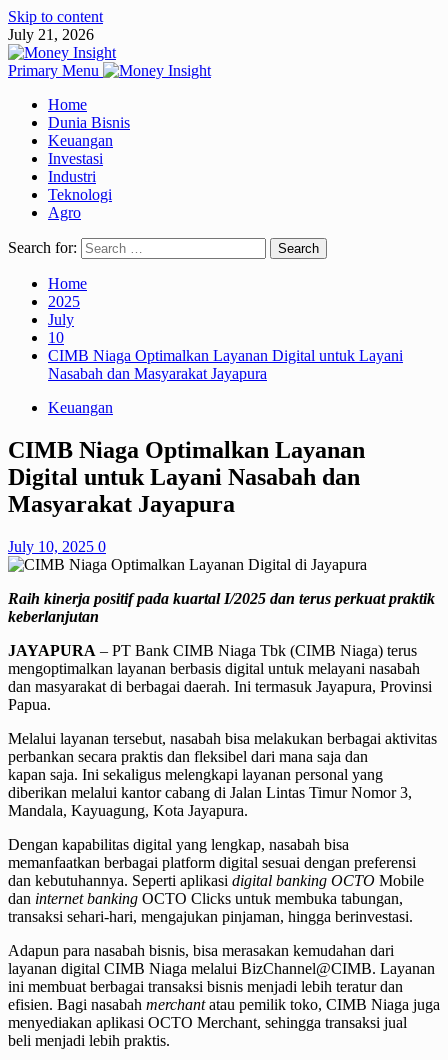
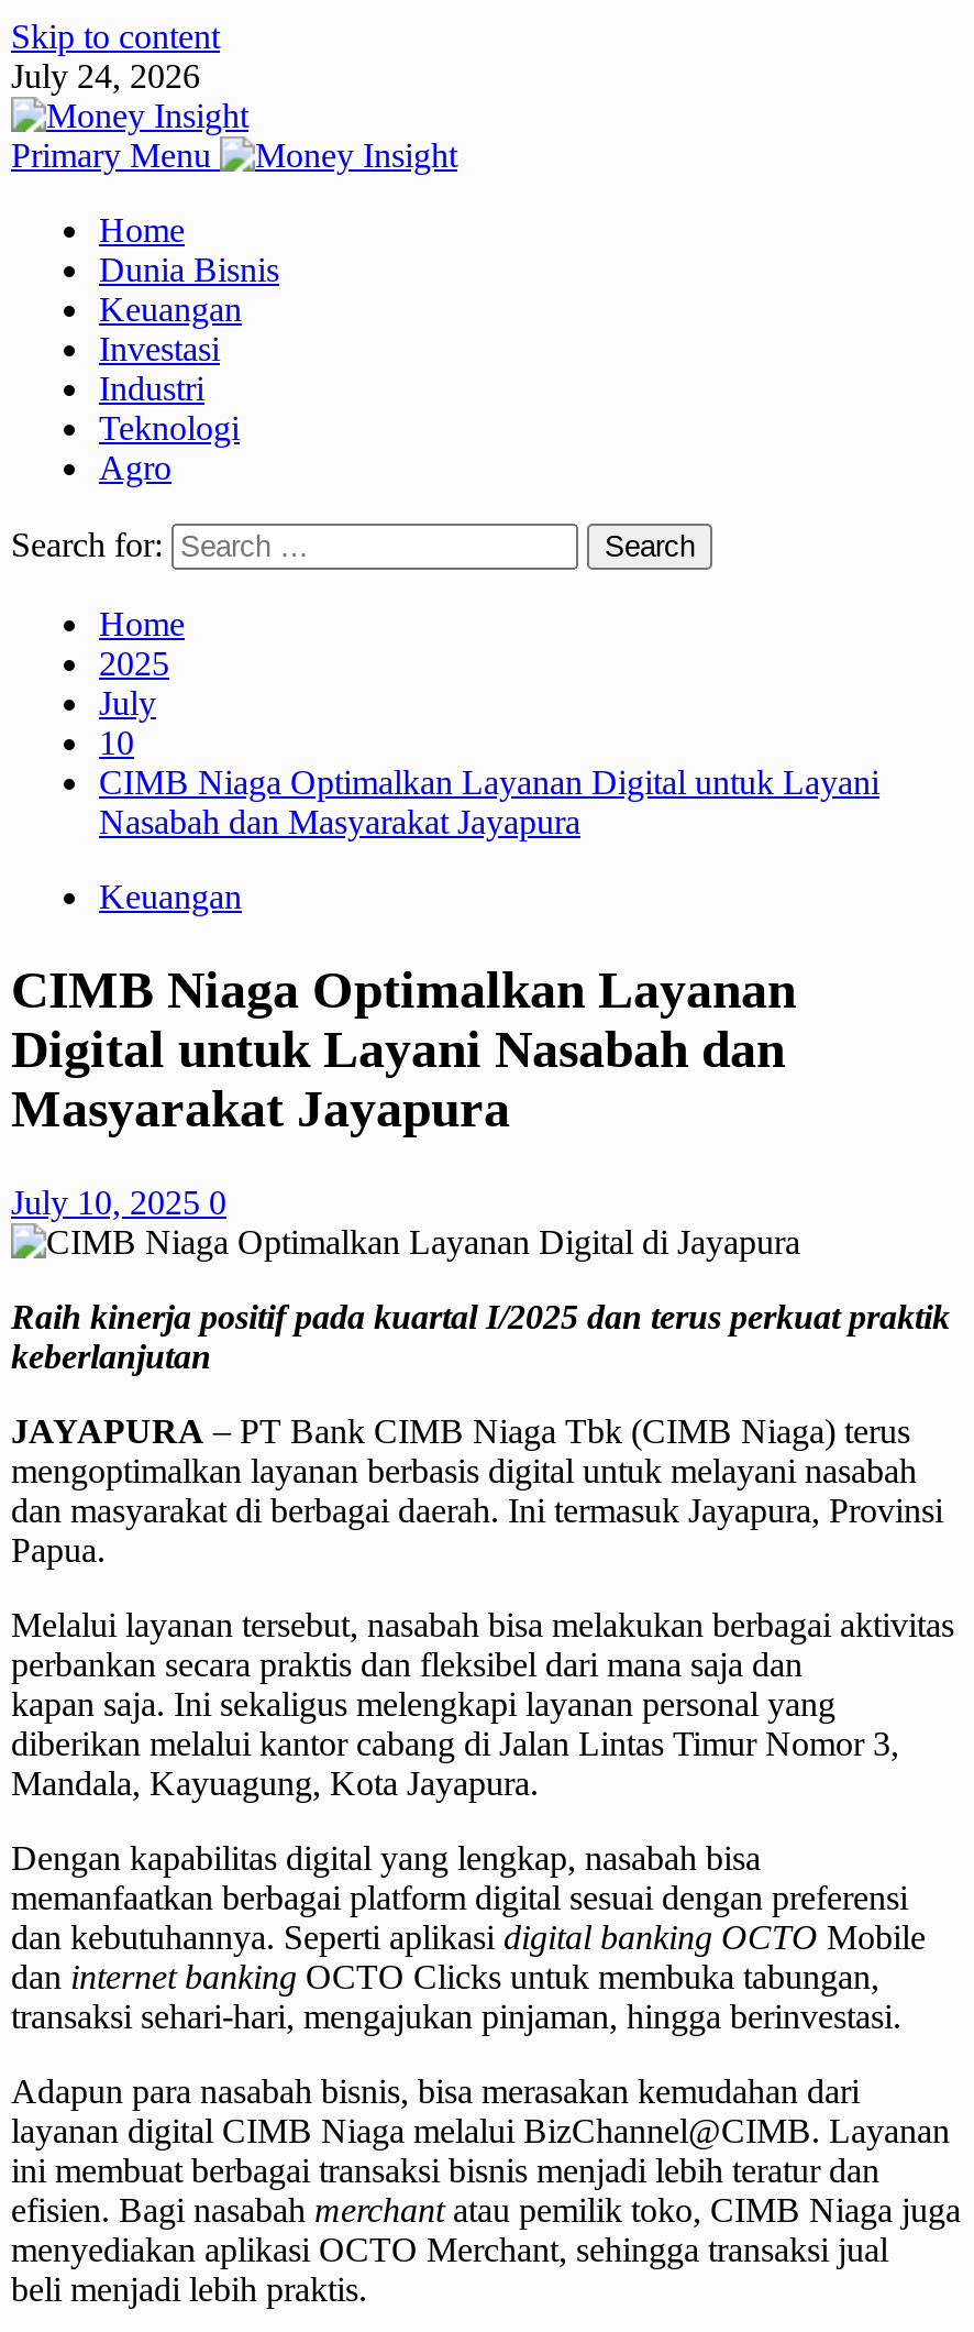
- July 21, 2026
+ July 24, 2026
